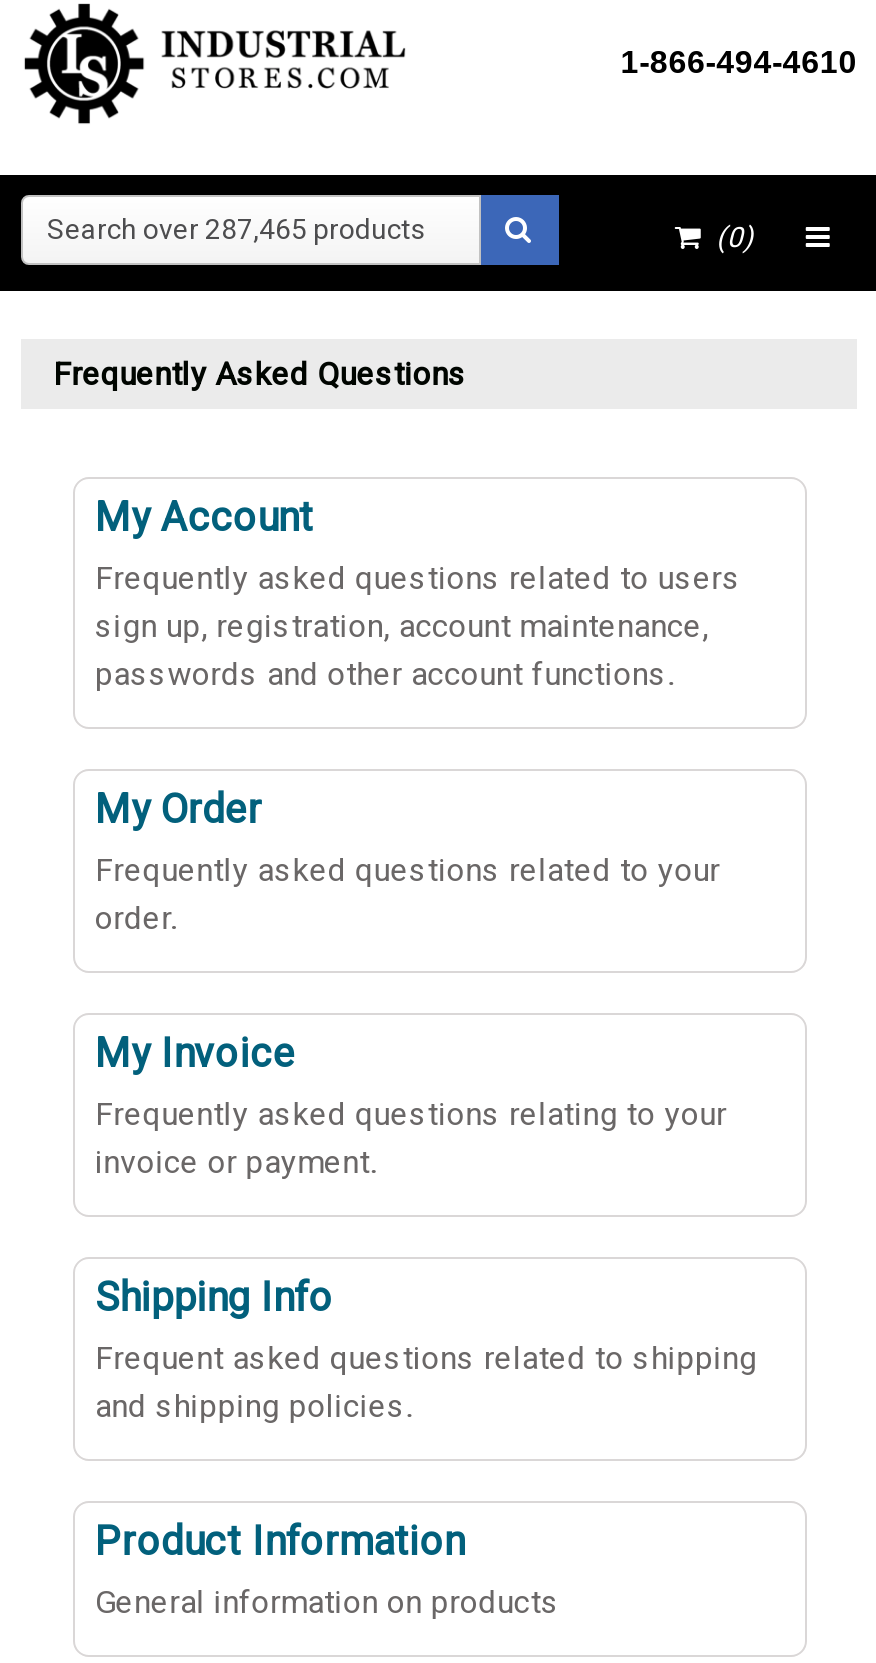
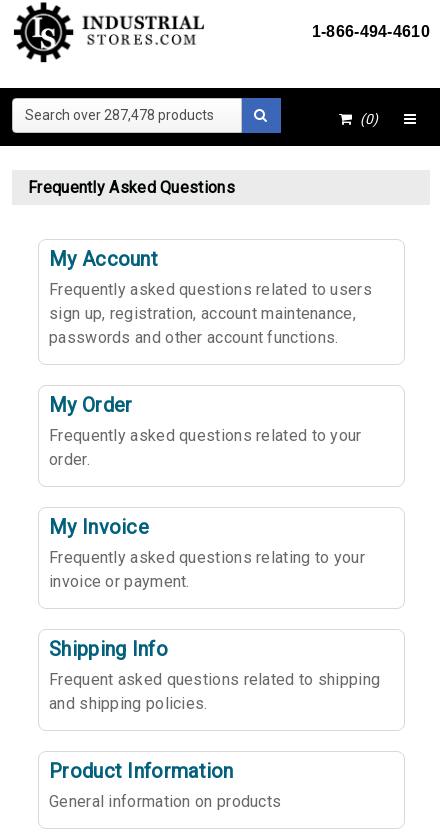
- Search over 287,465 products
+ Search over 287,478 products
